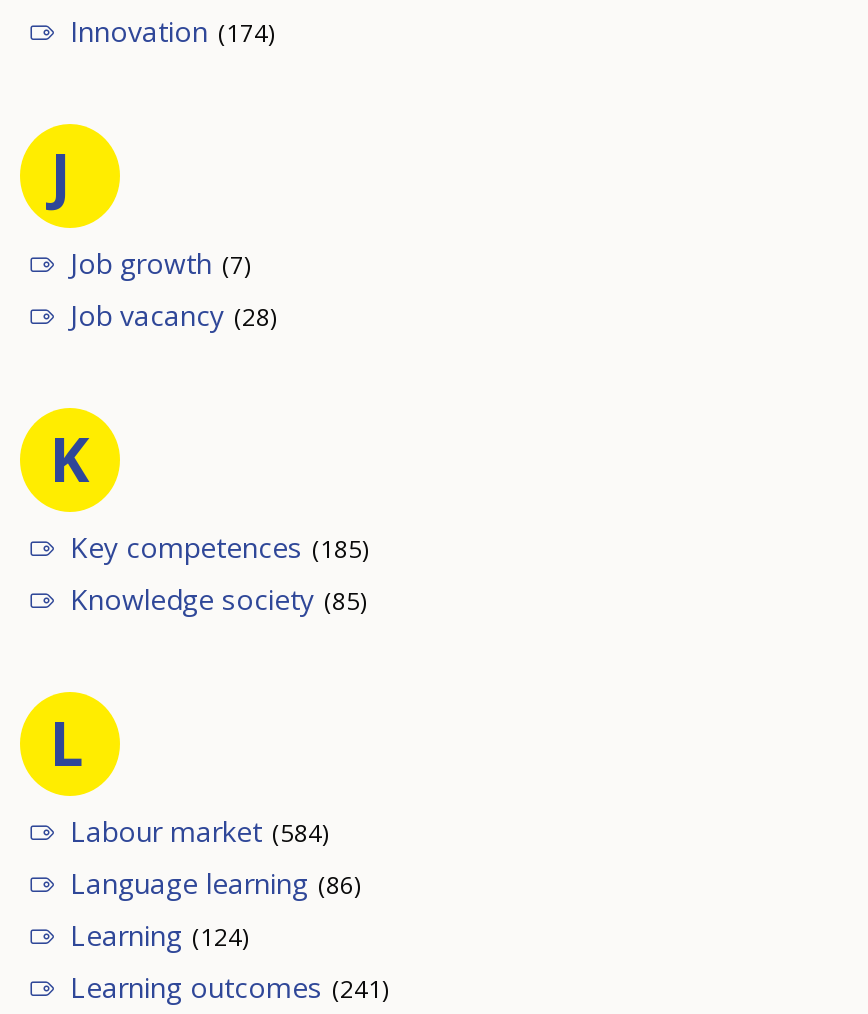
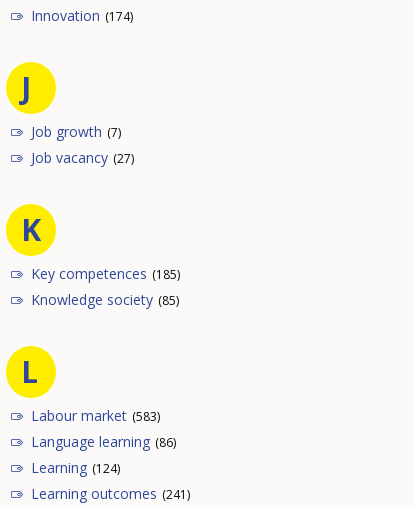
- Job vacancy (28)
+ Job vacancy (27)

- Labour market (584)
+ Labour market (583)
